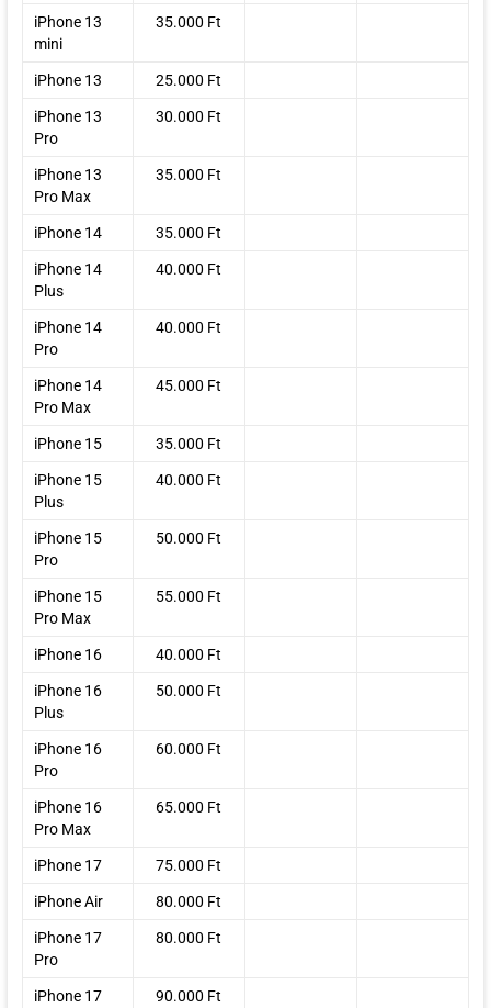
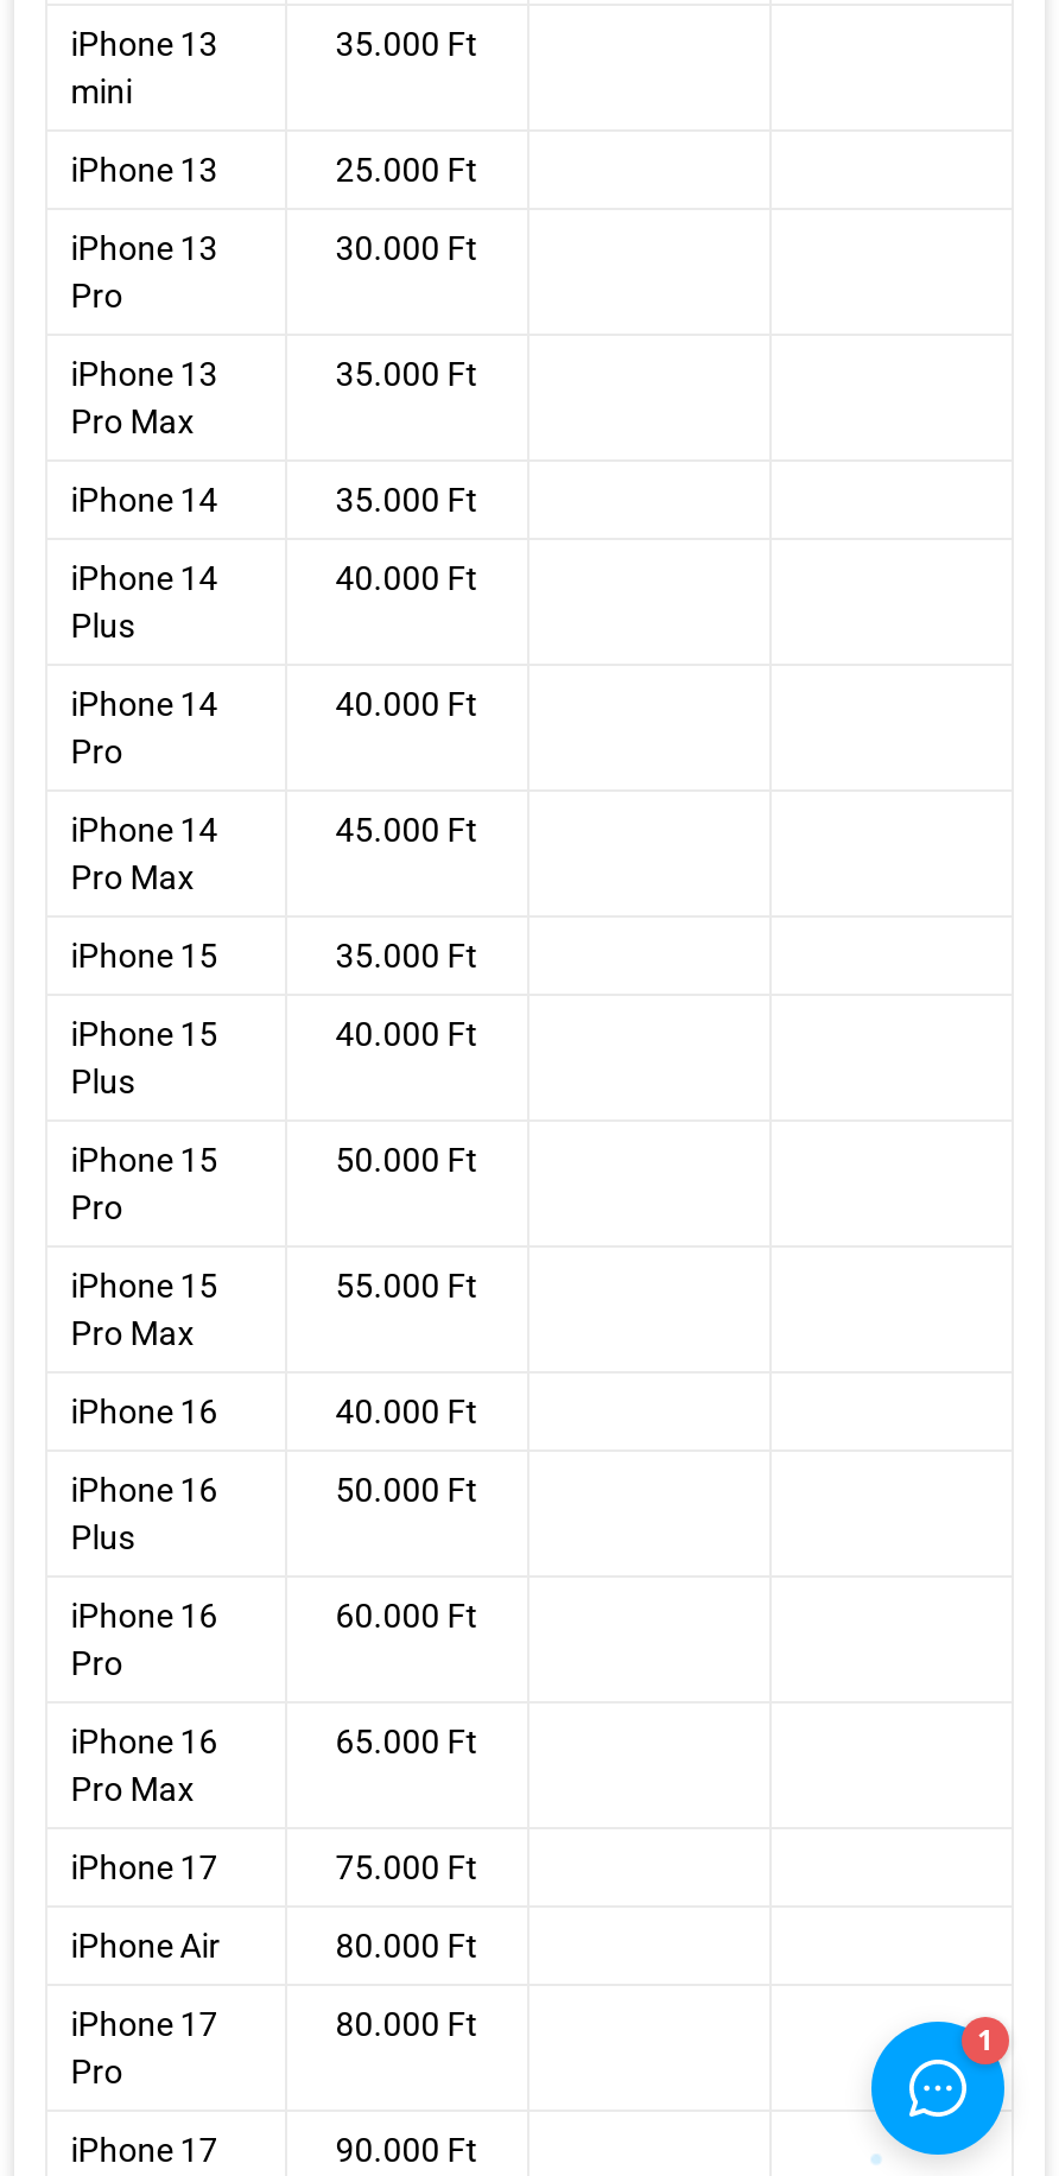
+ [image]
